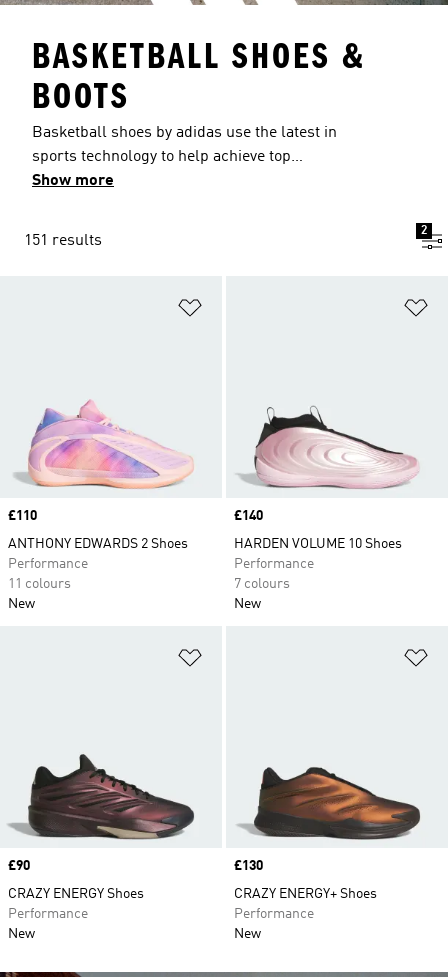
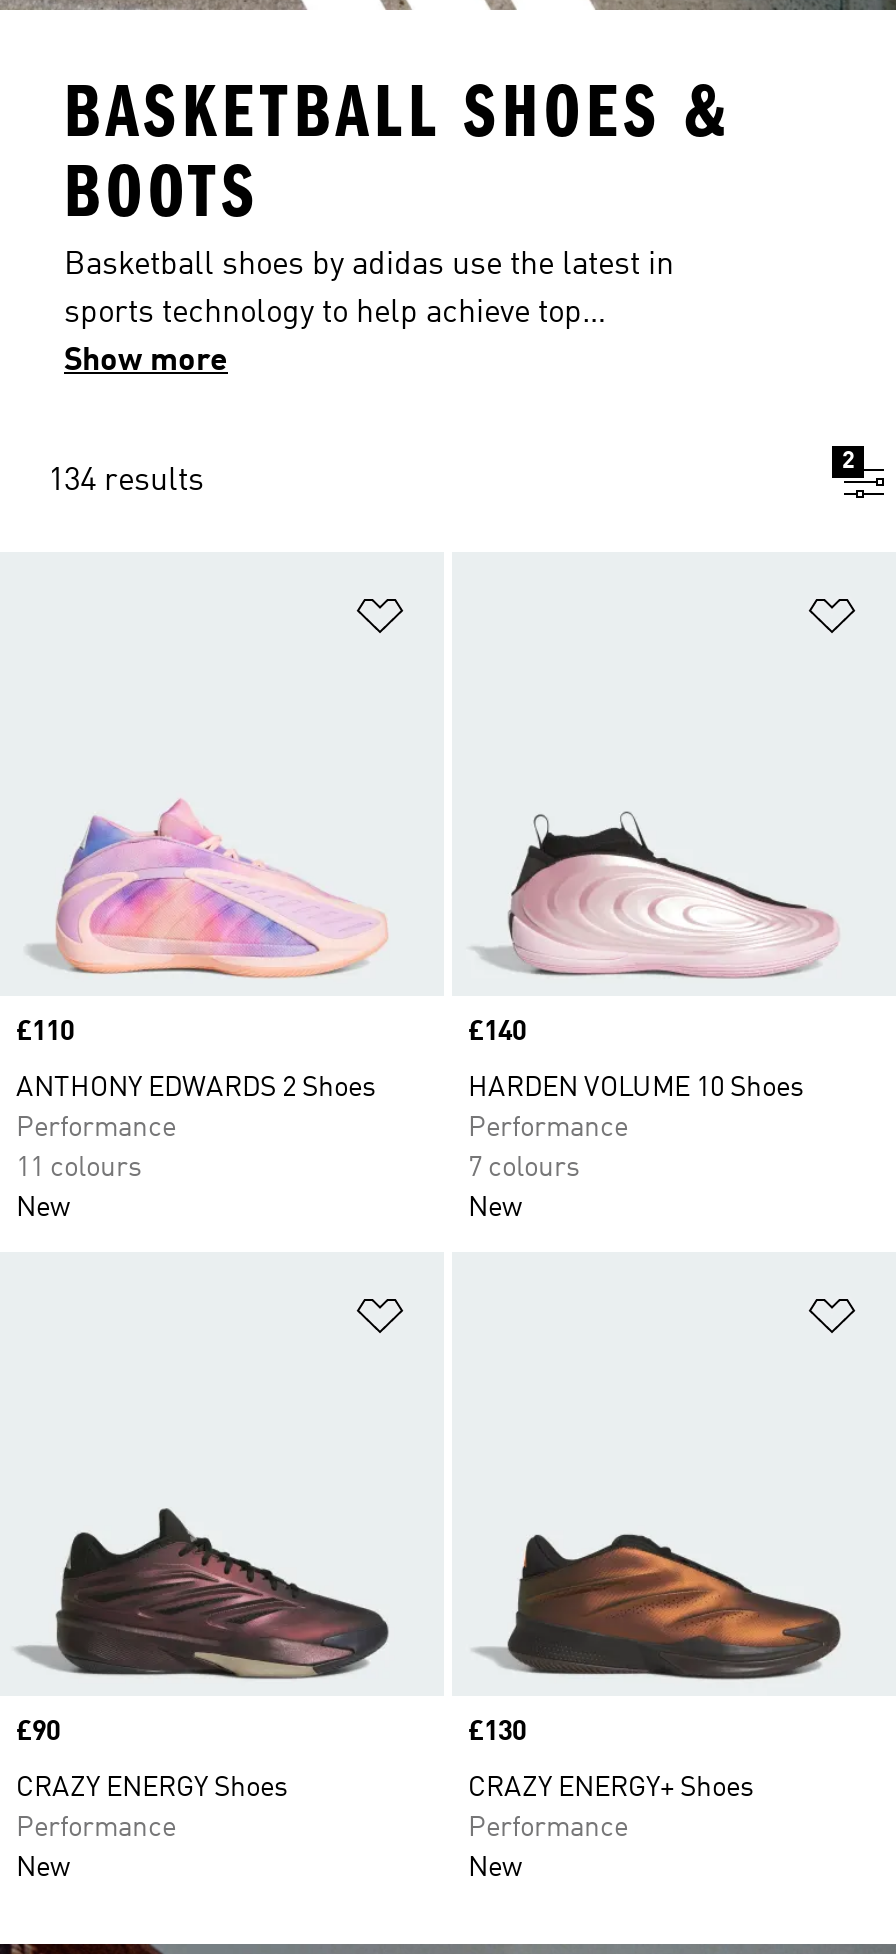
- 151 results
+ 134 results
